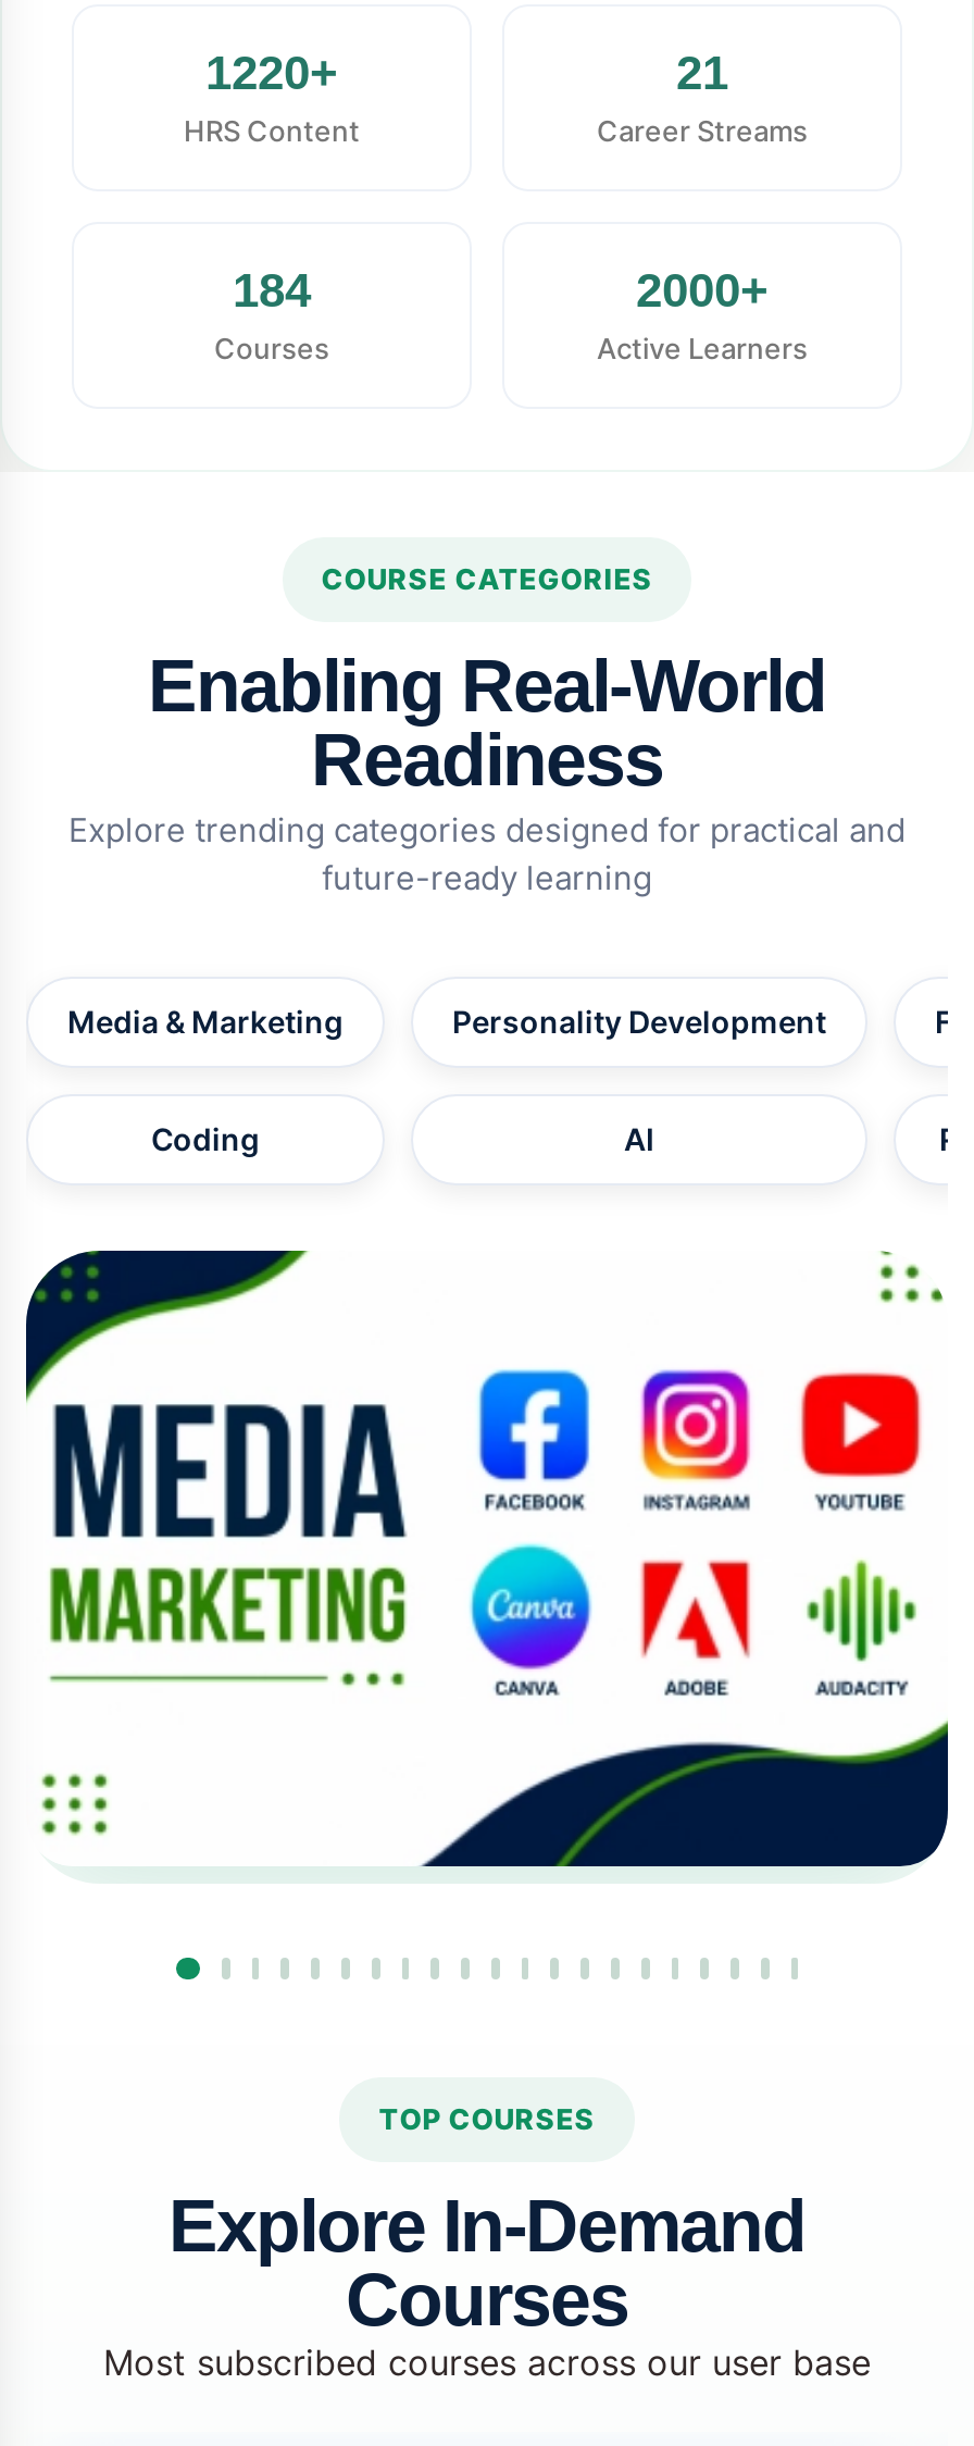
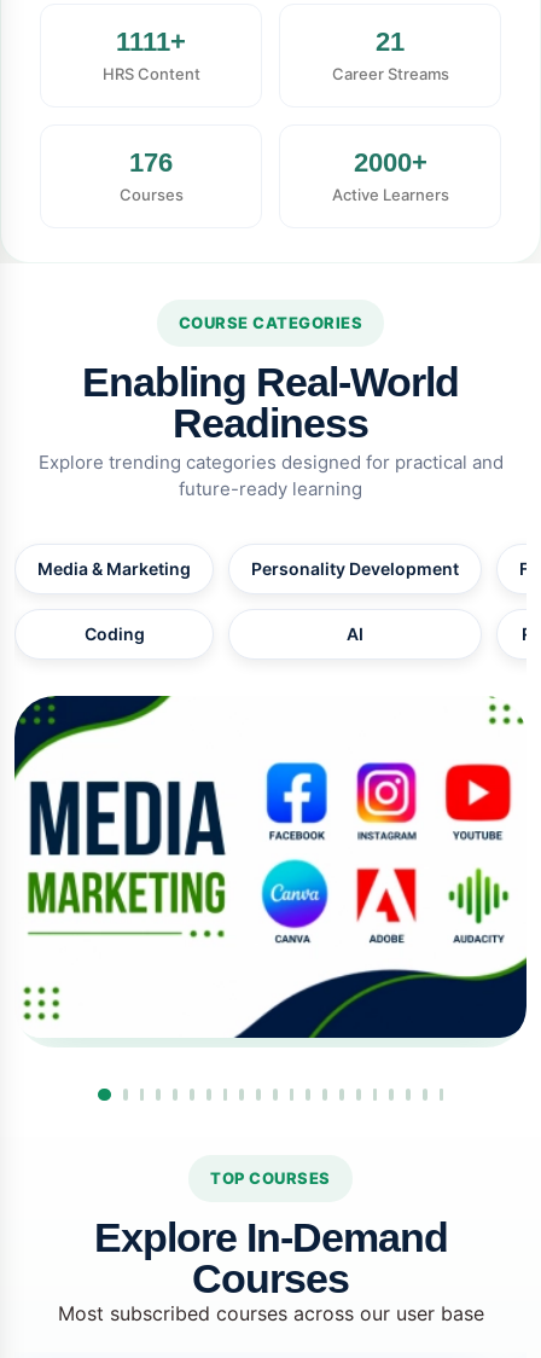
- 1220+
+ 1111+

- 184
+ 176
